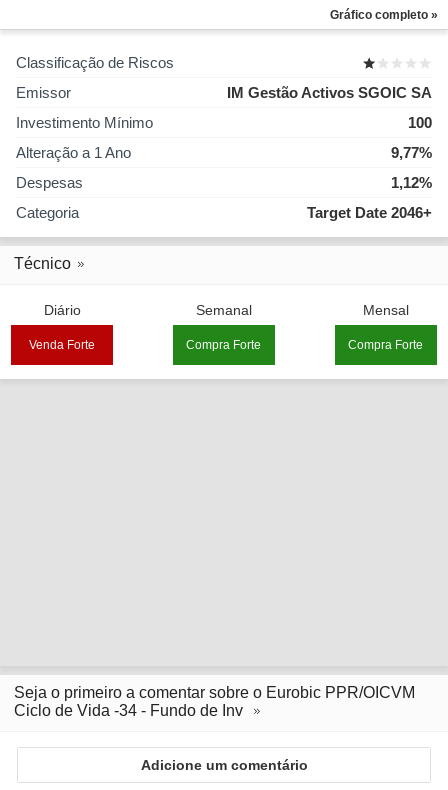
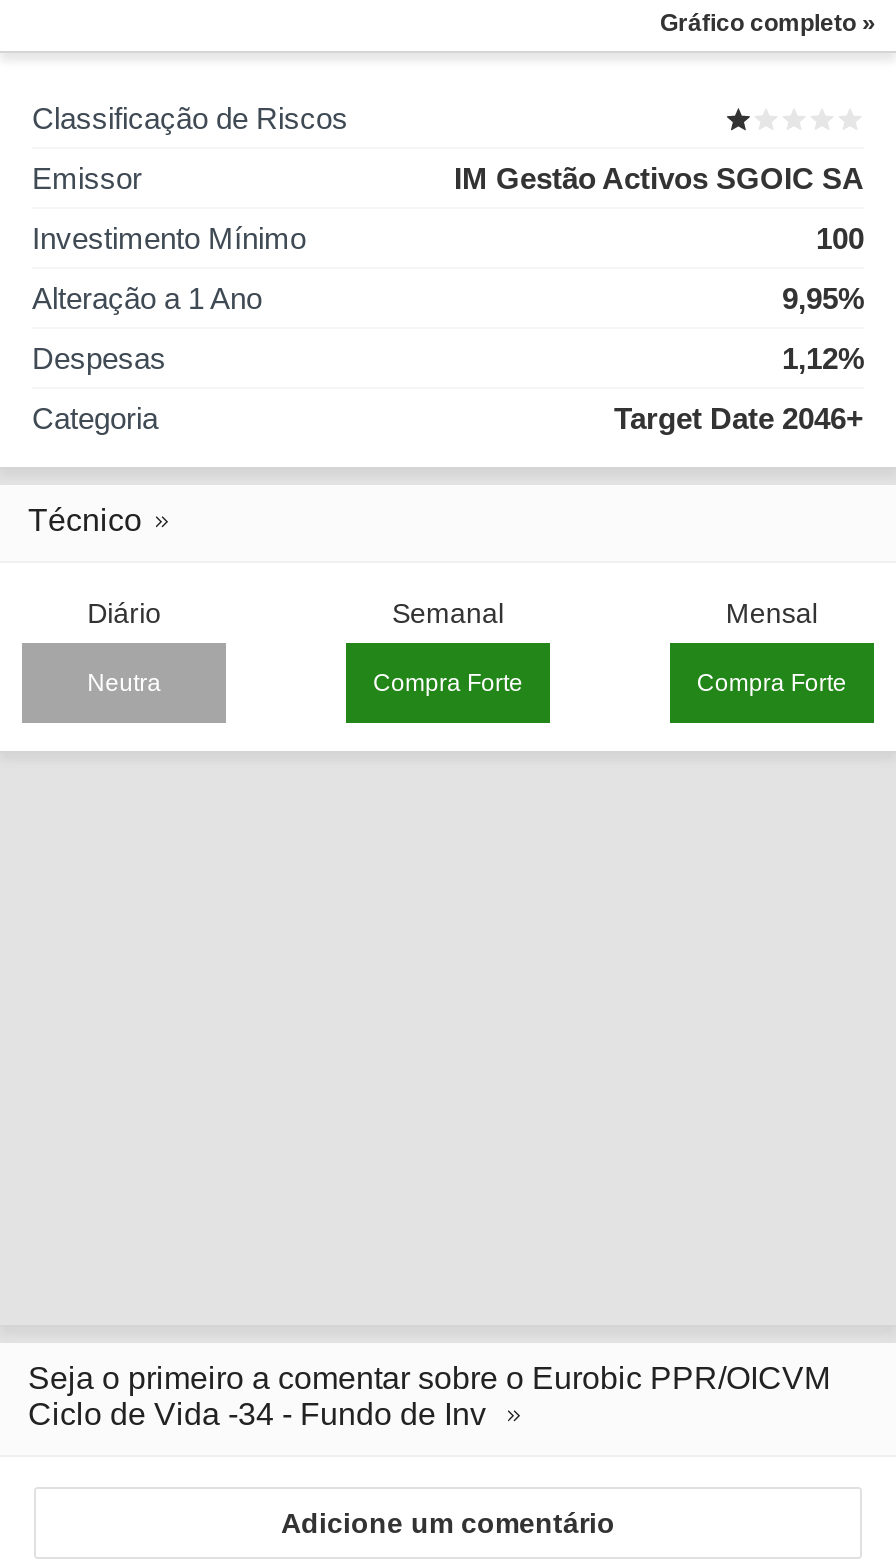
- 9,77%
+ 9,95%

- Venda Forte
+ Neutra
